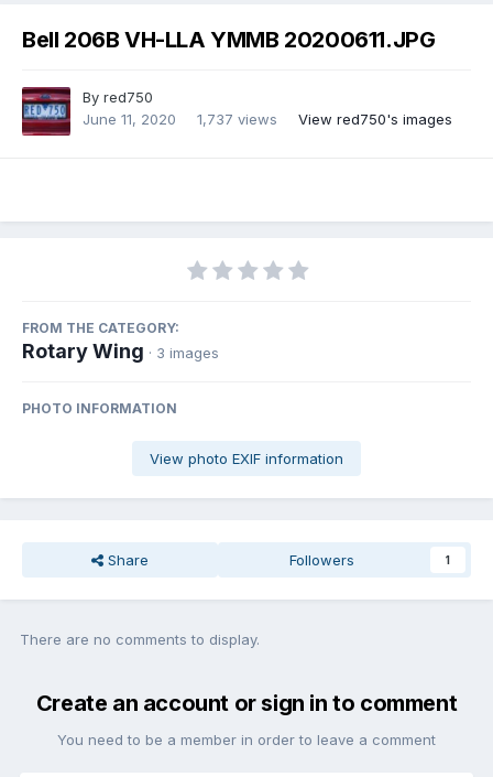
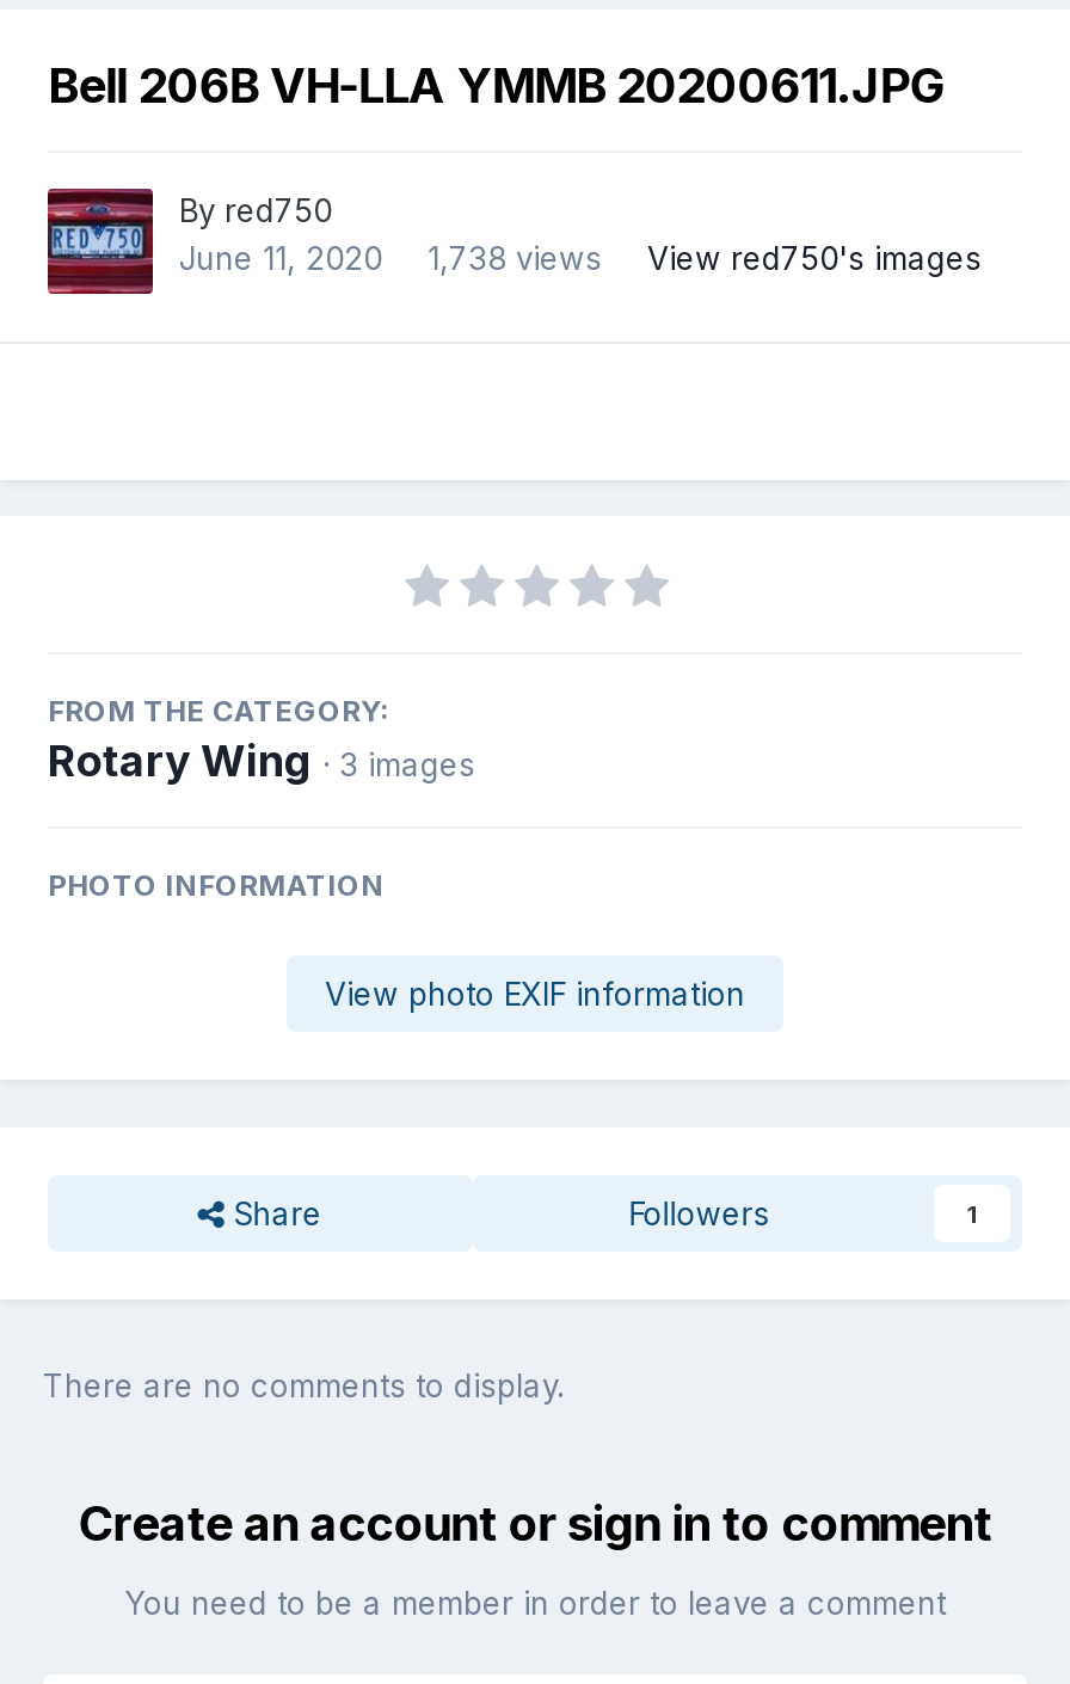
- June 11, 2020 1,737 views View red750's images
+ June 11, 2020 1,738 views View red750's images
